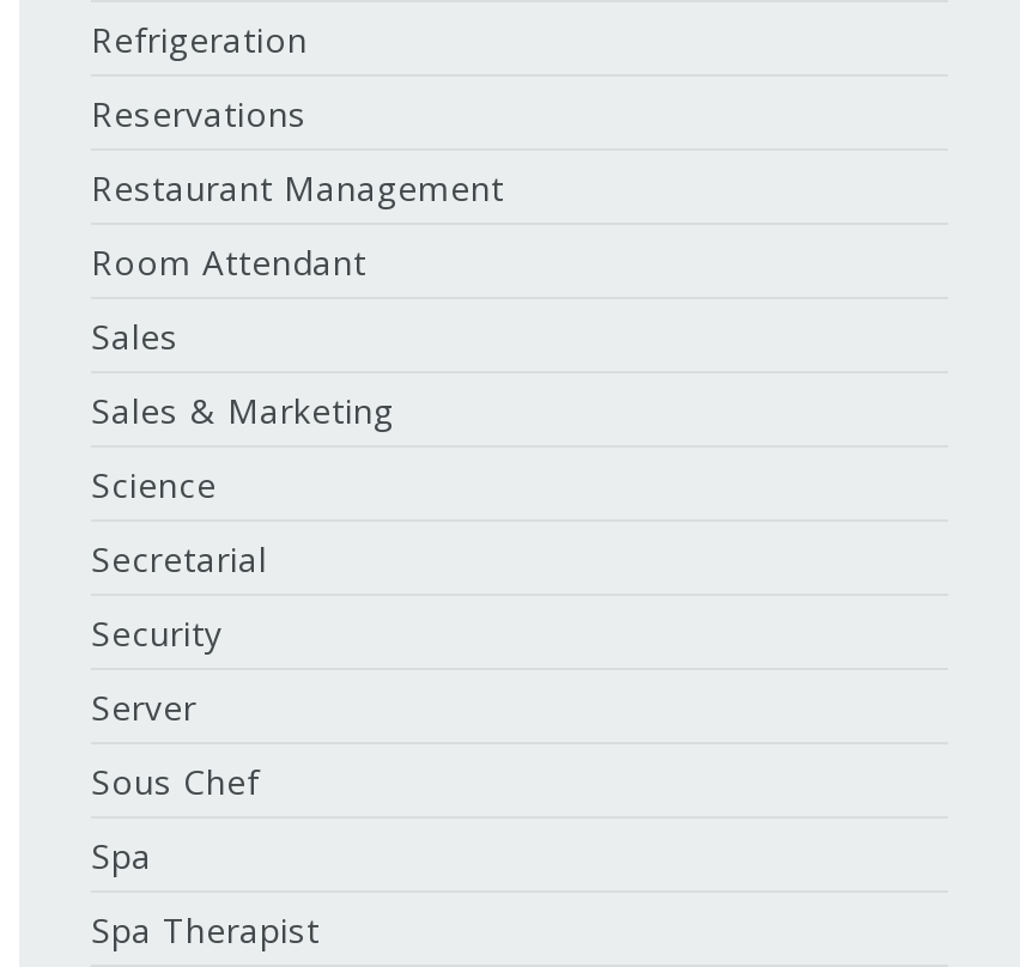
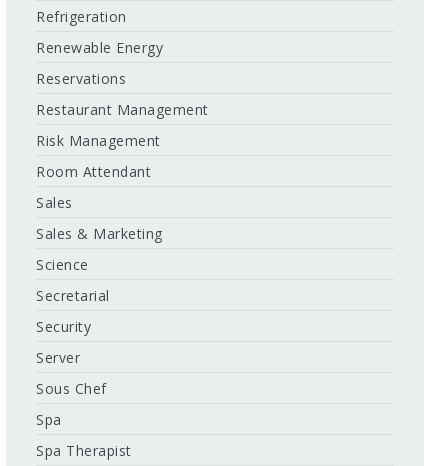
+ Renewable Energy

+ Risk Management
